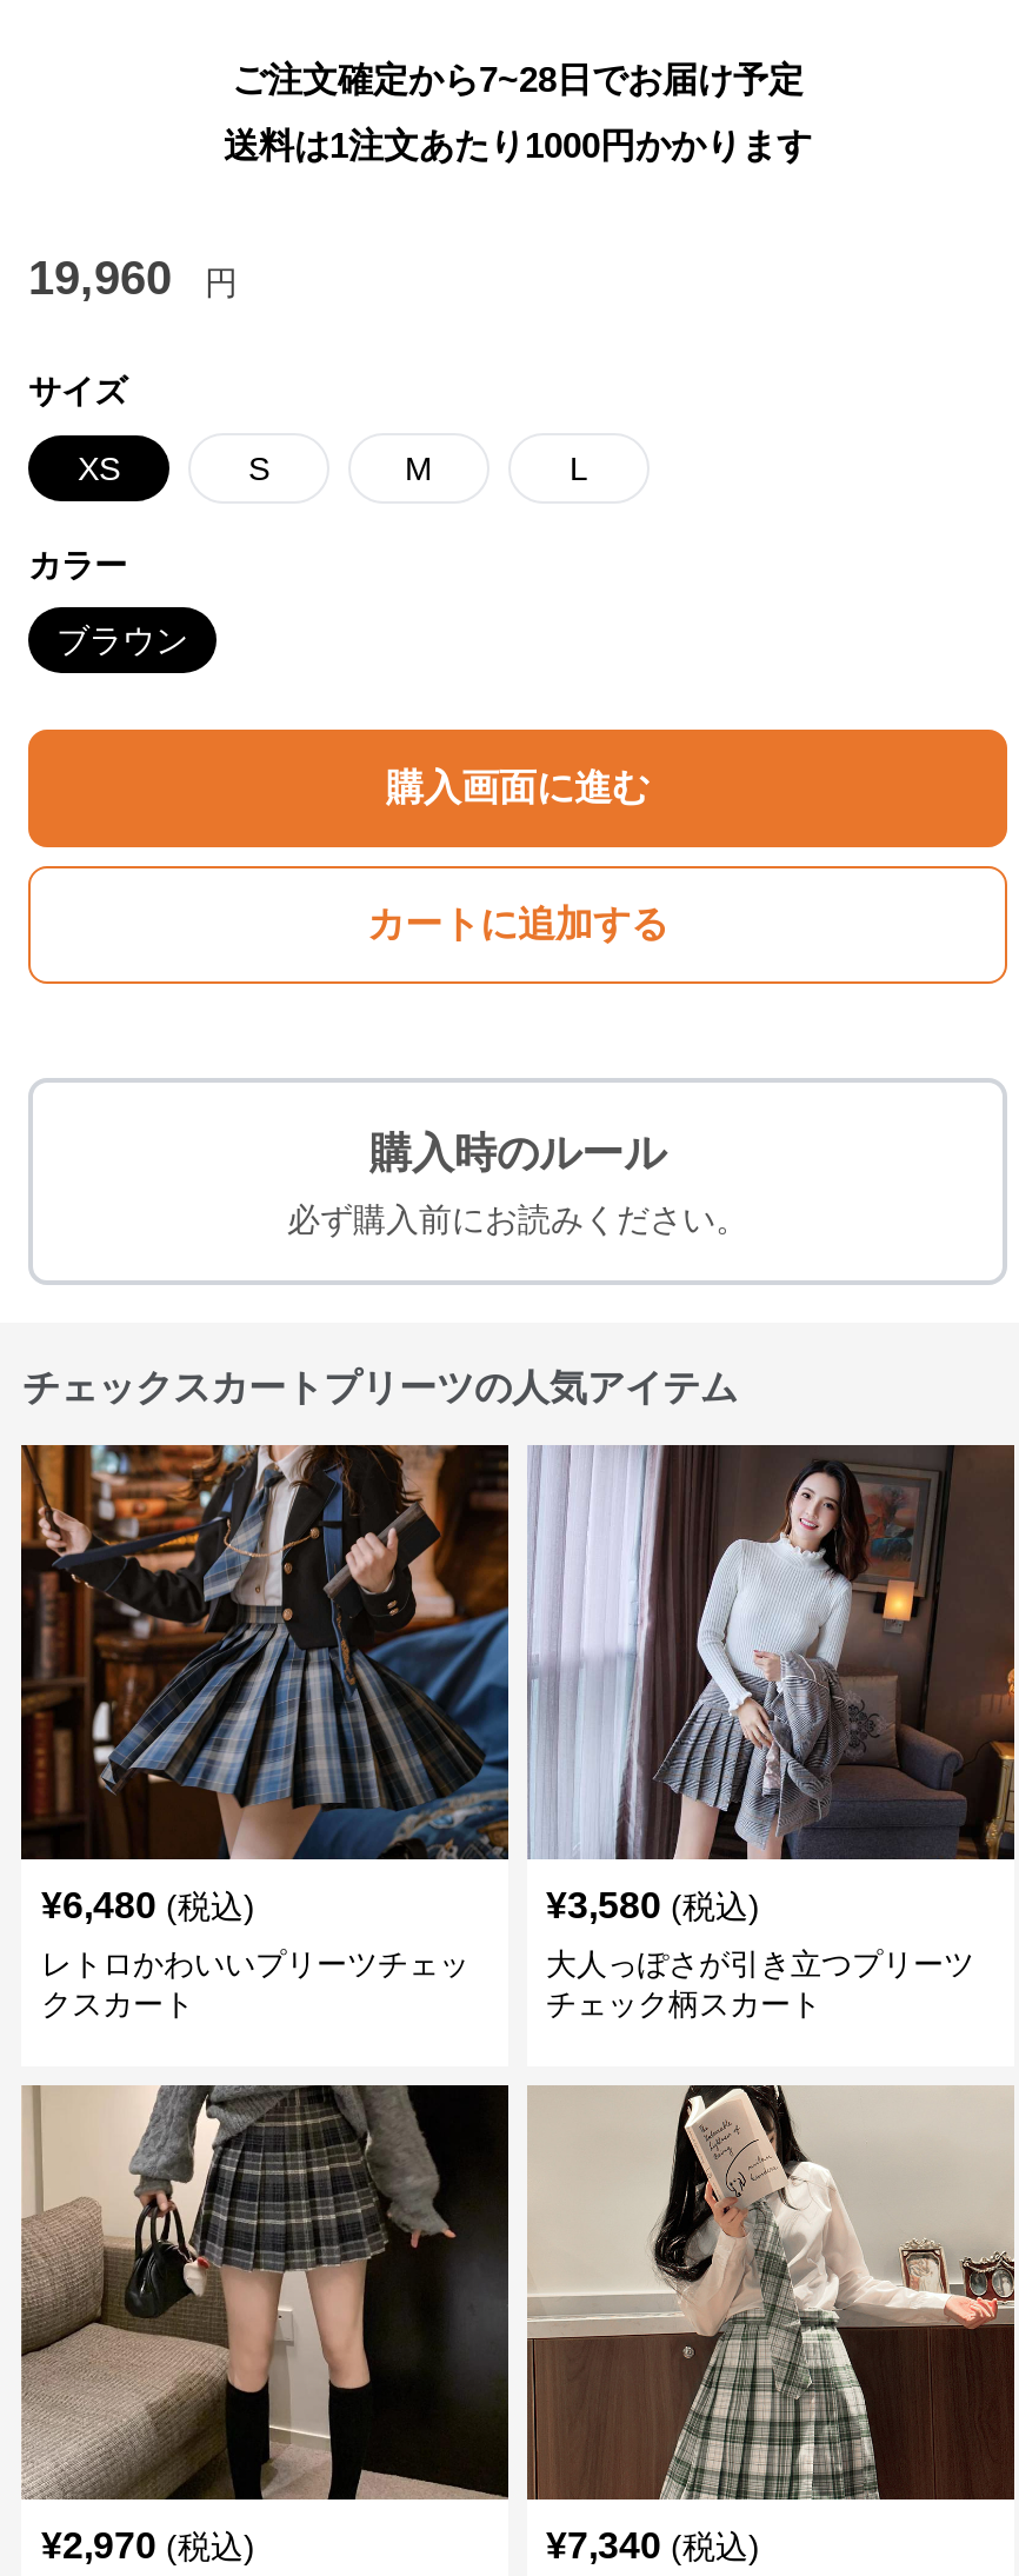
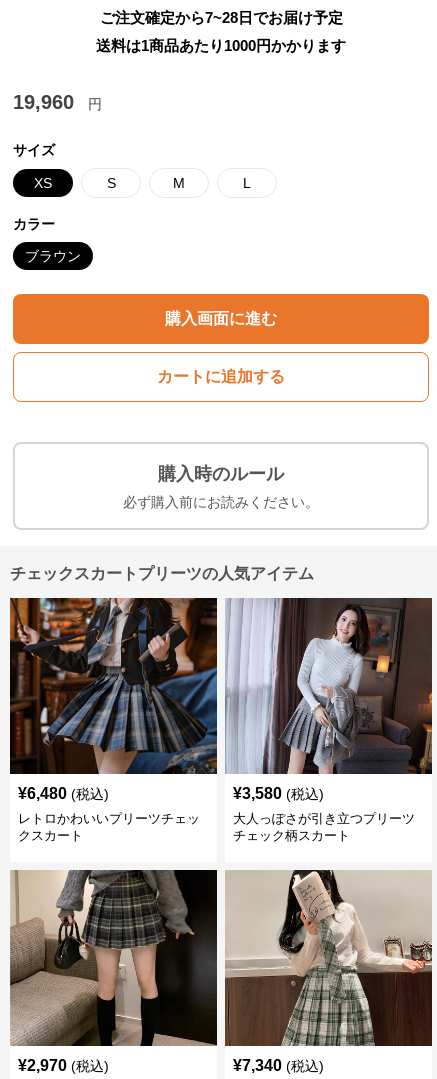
- 送料は1注文あたり1000円かかります
+ 送料は1商品あたり1000円かかります
